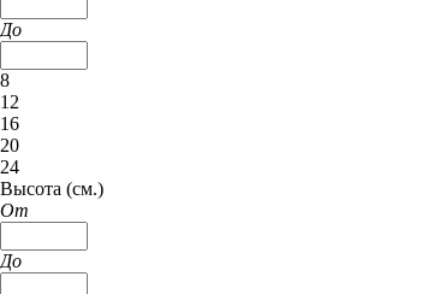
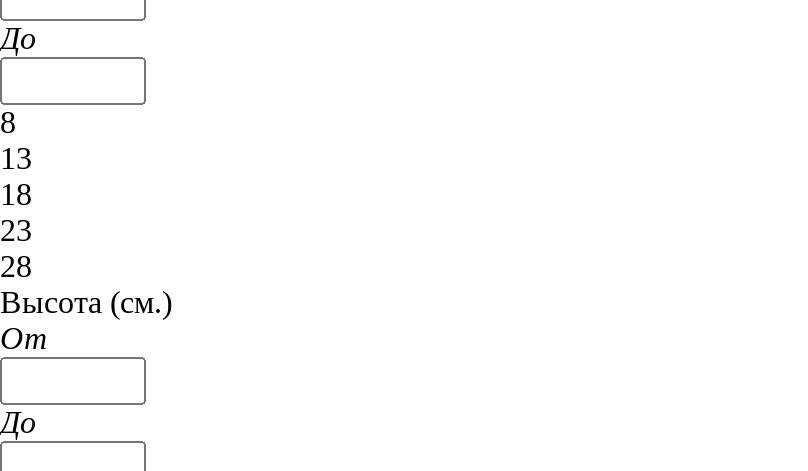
- 12
+ 13

- 16
+ 18

- 20
+ 23

- 24
+ 28
